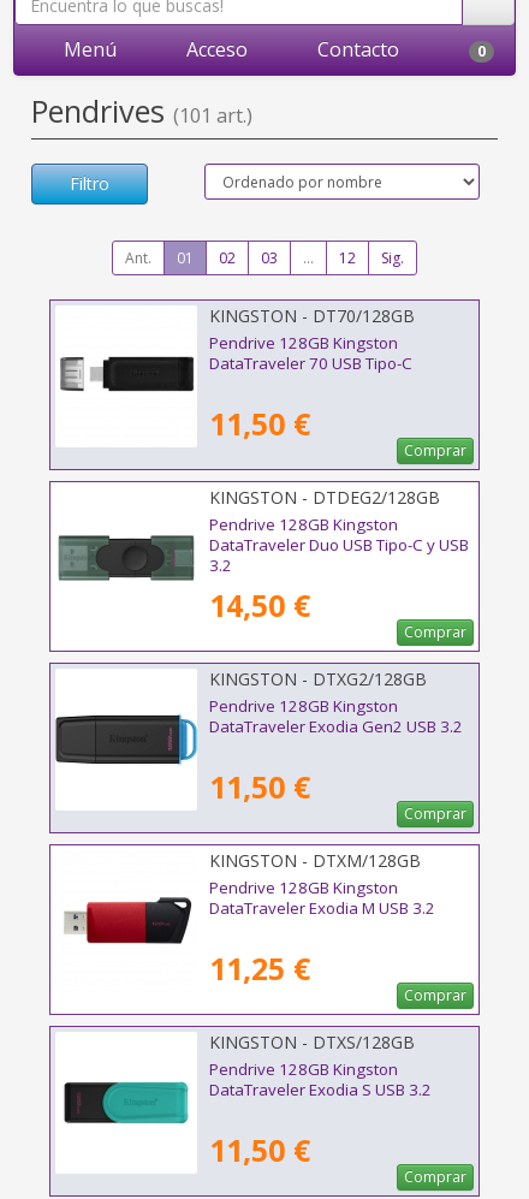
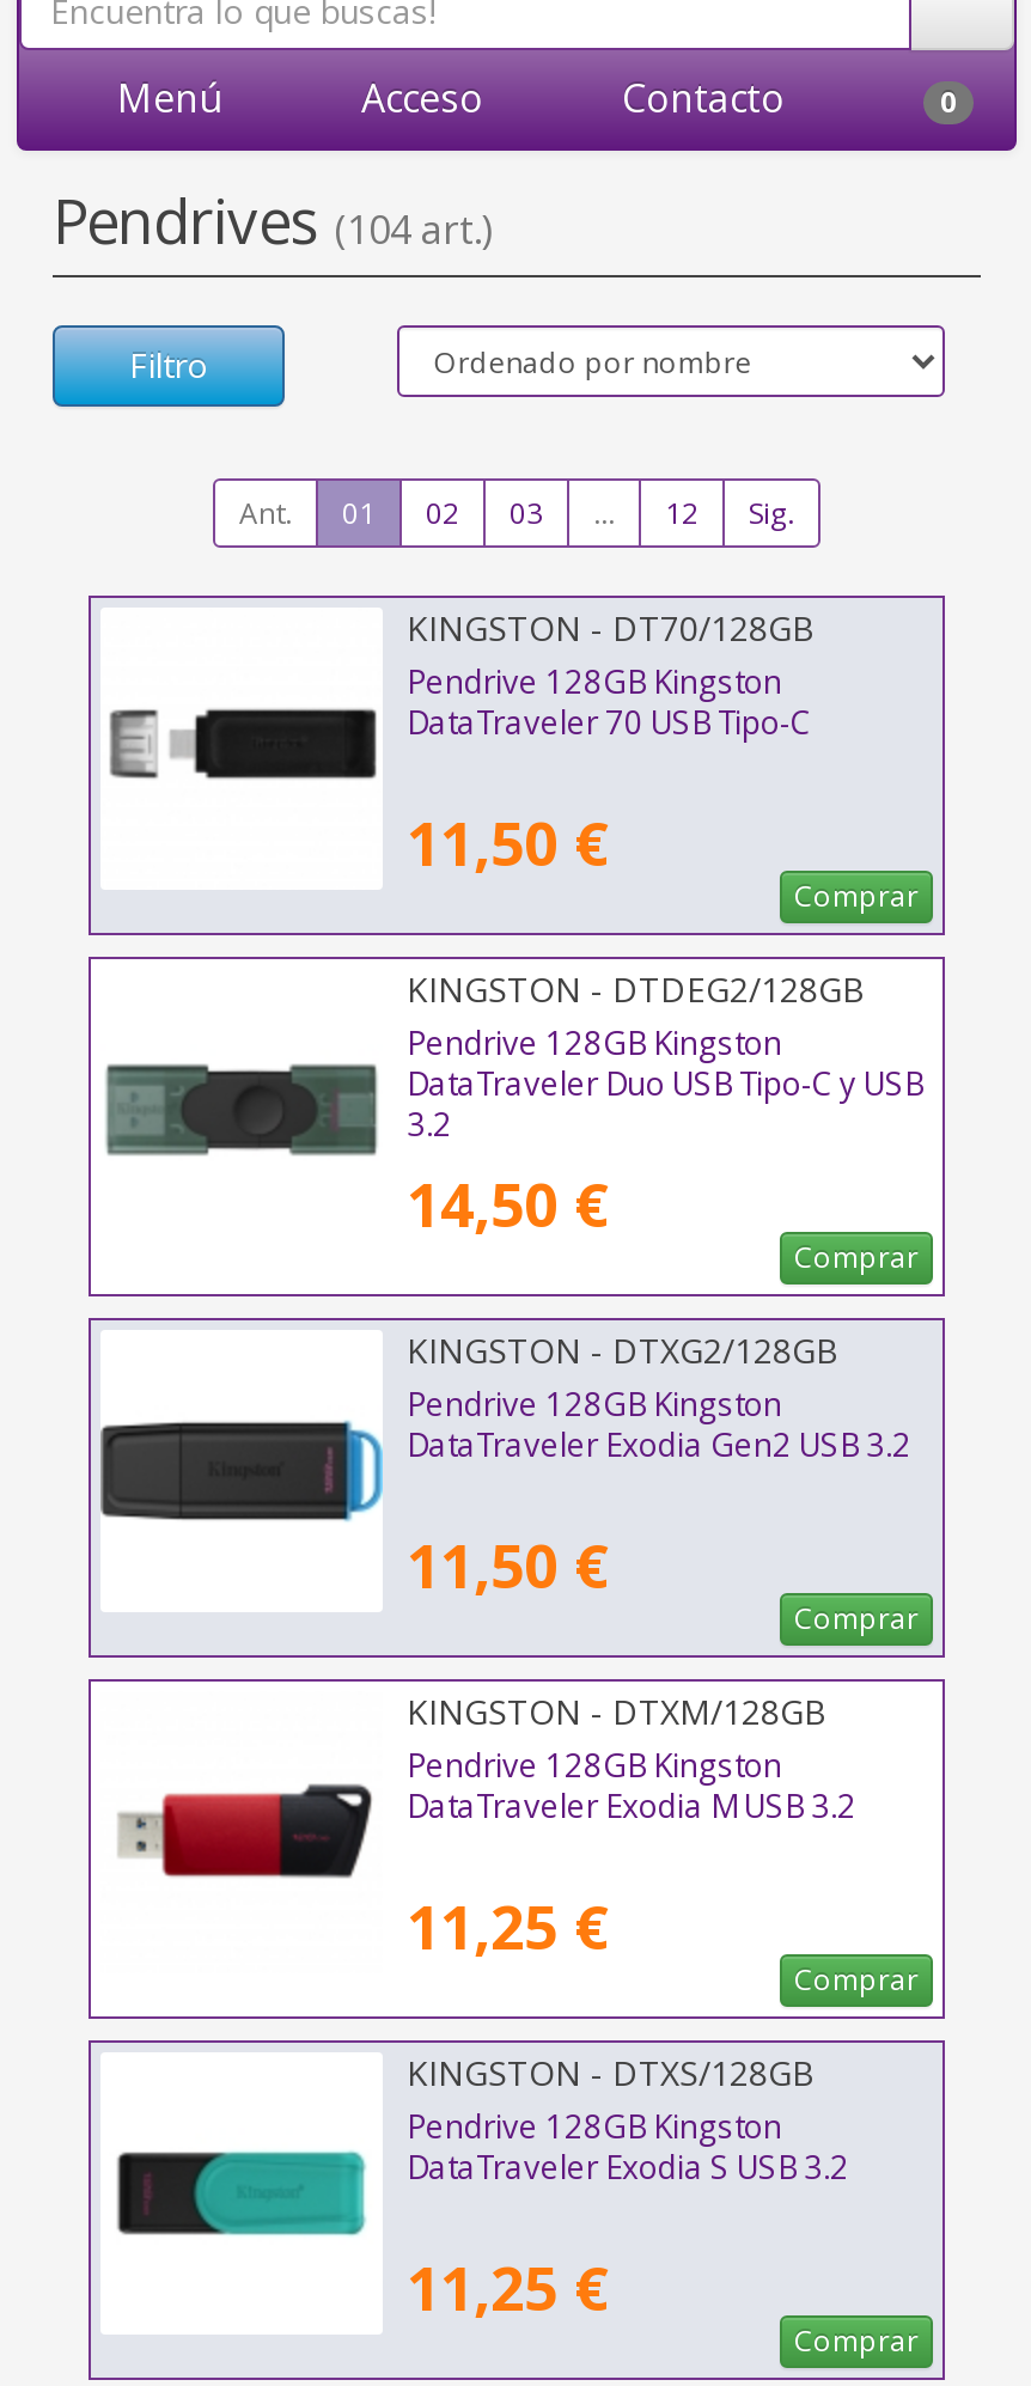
- Pendrives (101 art.)
+ Pendrives (104 art.)

- 11,50 €
+ 11,25 €
